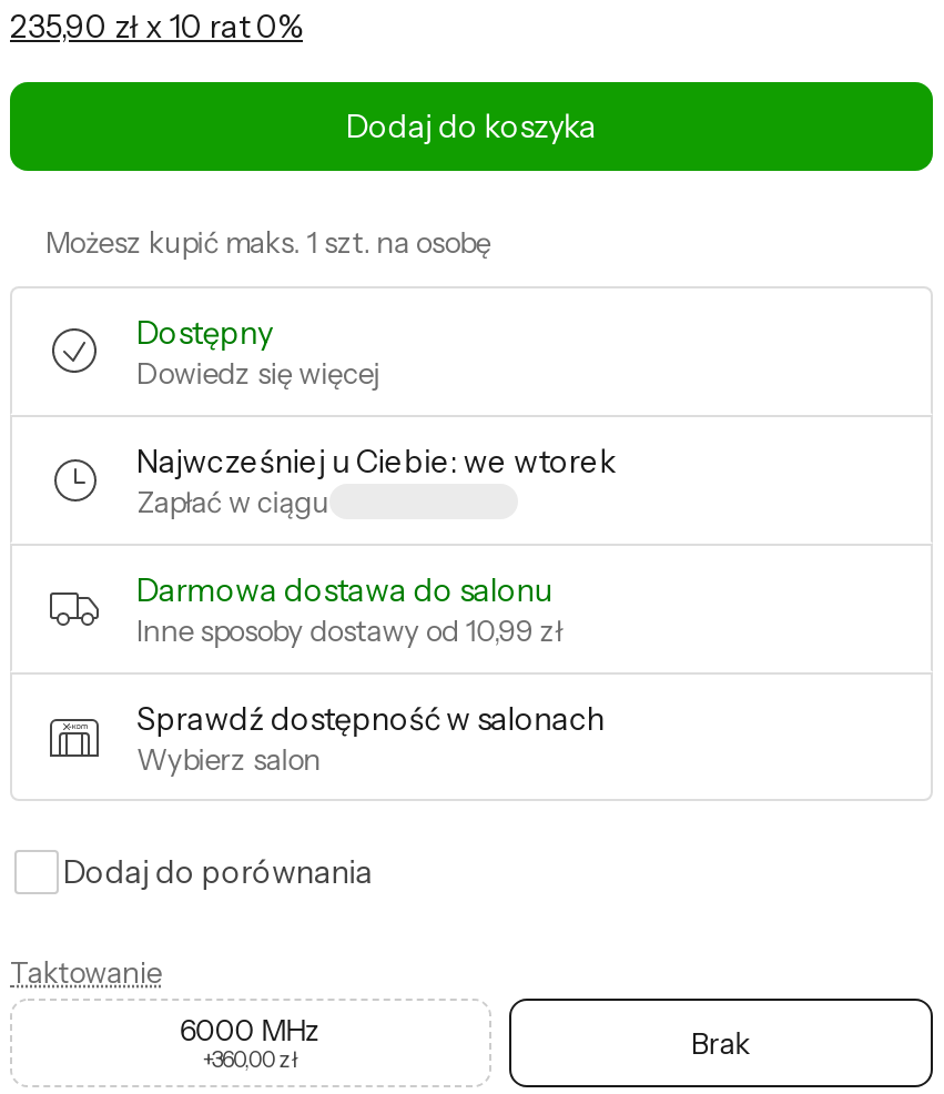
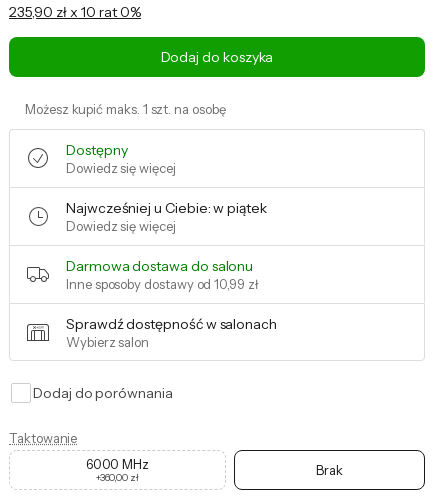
- Najwcześniej u Ciebie: we wtorek
- Zapłać w ciągu
+ Najwcześniej u Ciebie: w piątek
+ Dowiedz się więcej
